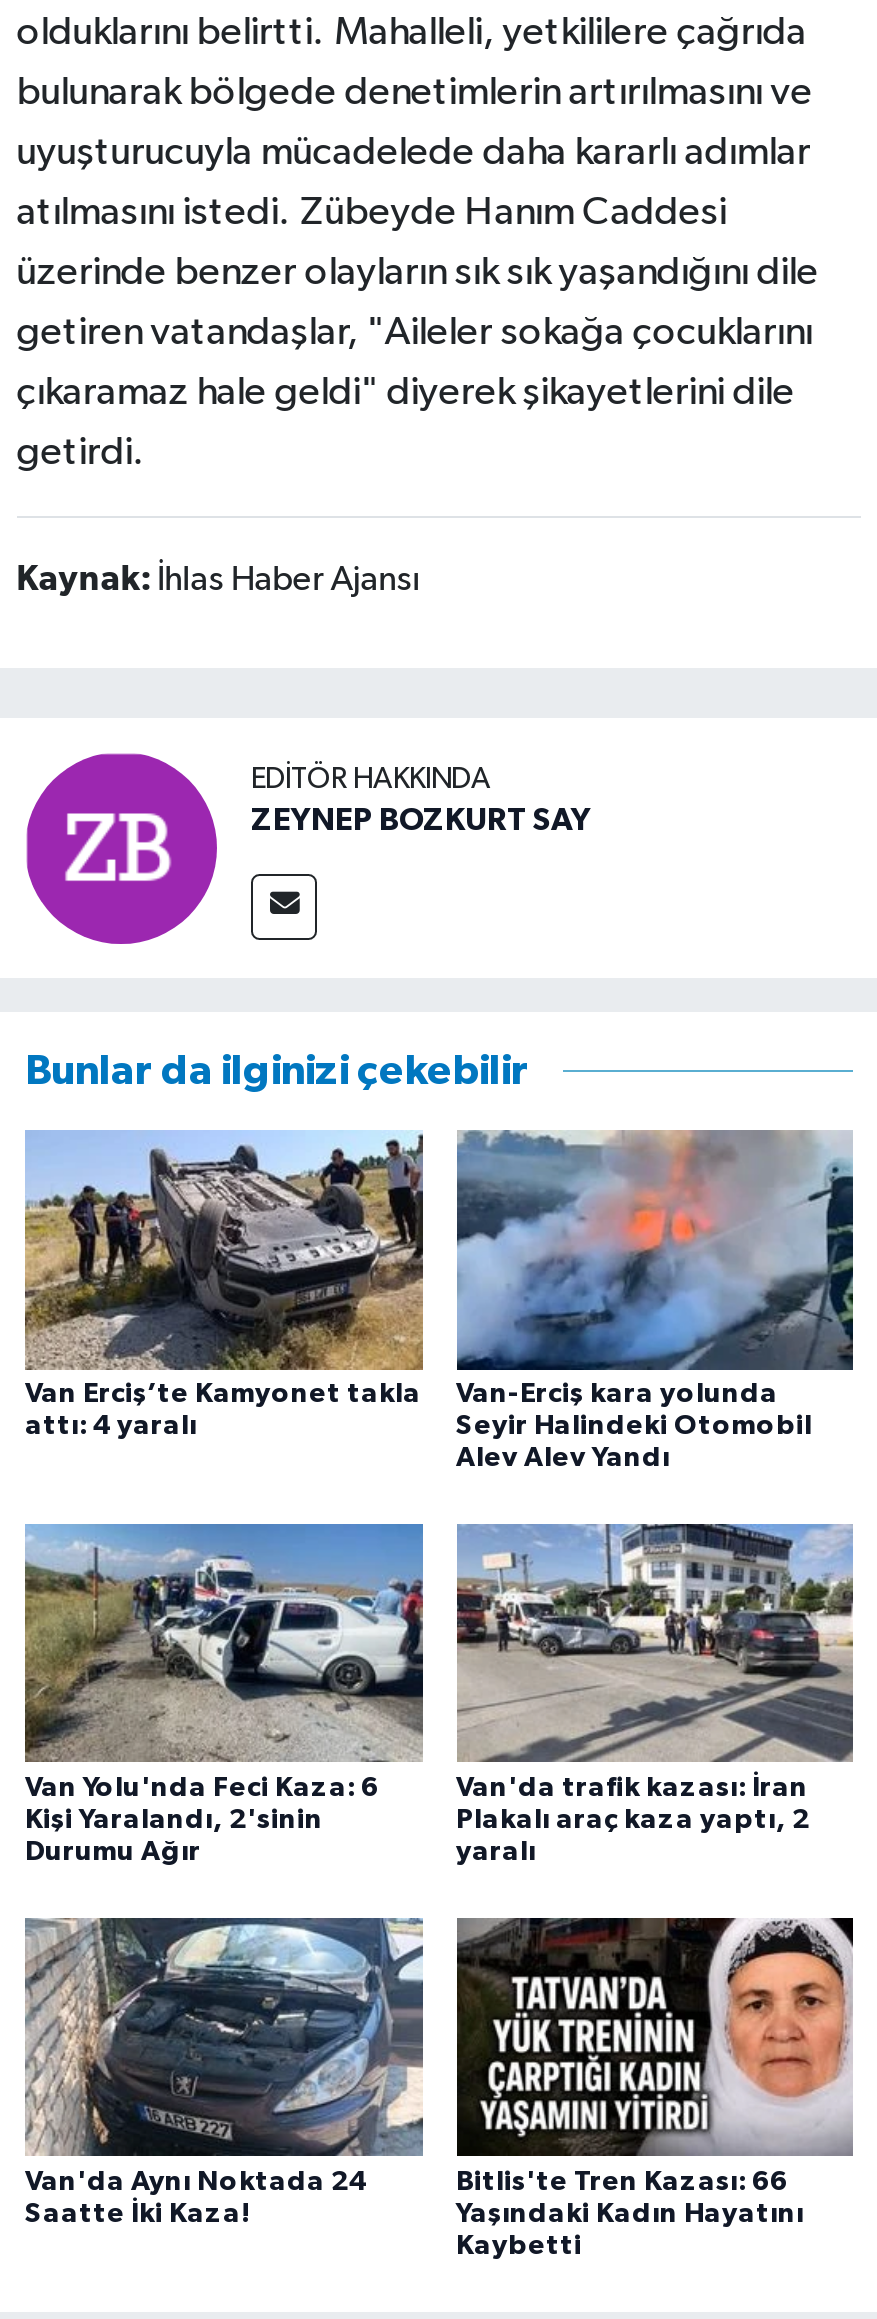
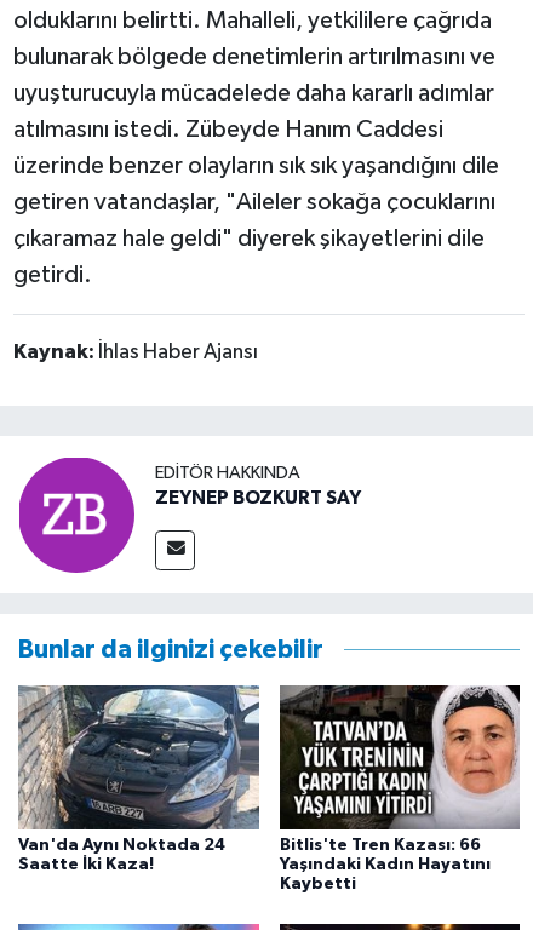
- [image]
- Van Erciş’te Kamyonet takla
- attı: 4 yaralı

- [image]
- Van-Erciş kara yolunda
- Seyir Halindeki Otomobil
- Alev Alev Yandı

- [image]
- Van Yolu'nda Feci Kaza: 6
- Kişi Yaralandı, 2'sinin
- Durumu Ağır

- [image]
- Van'da trafik kazası: İran
- Plakalı araç kaza yaptı, 2
- yaralı
